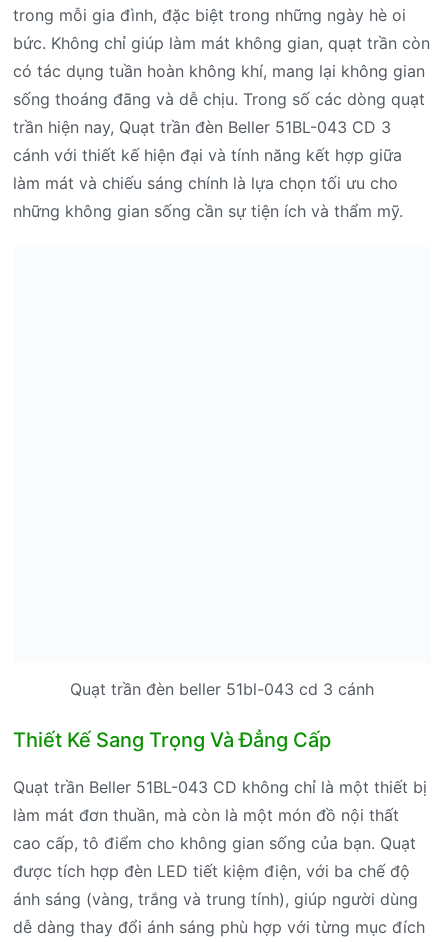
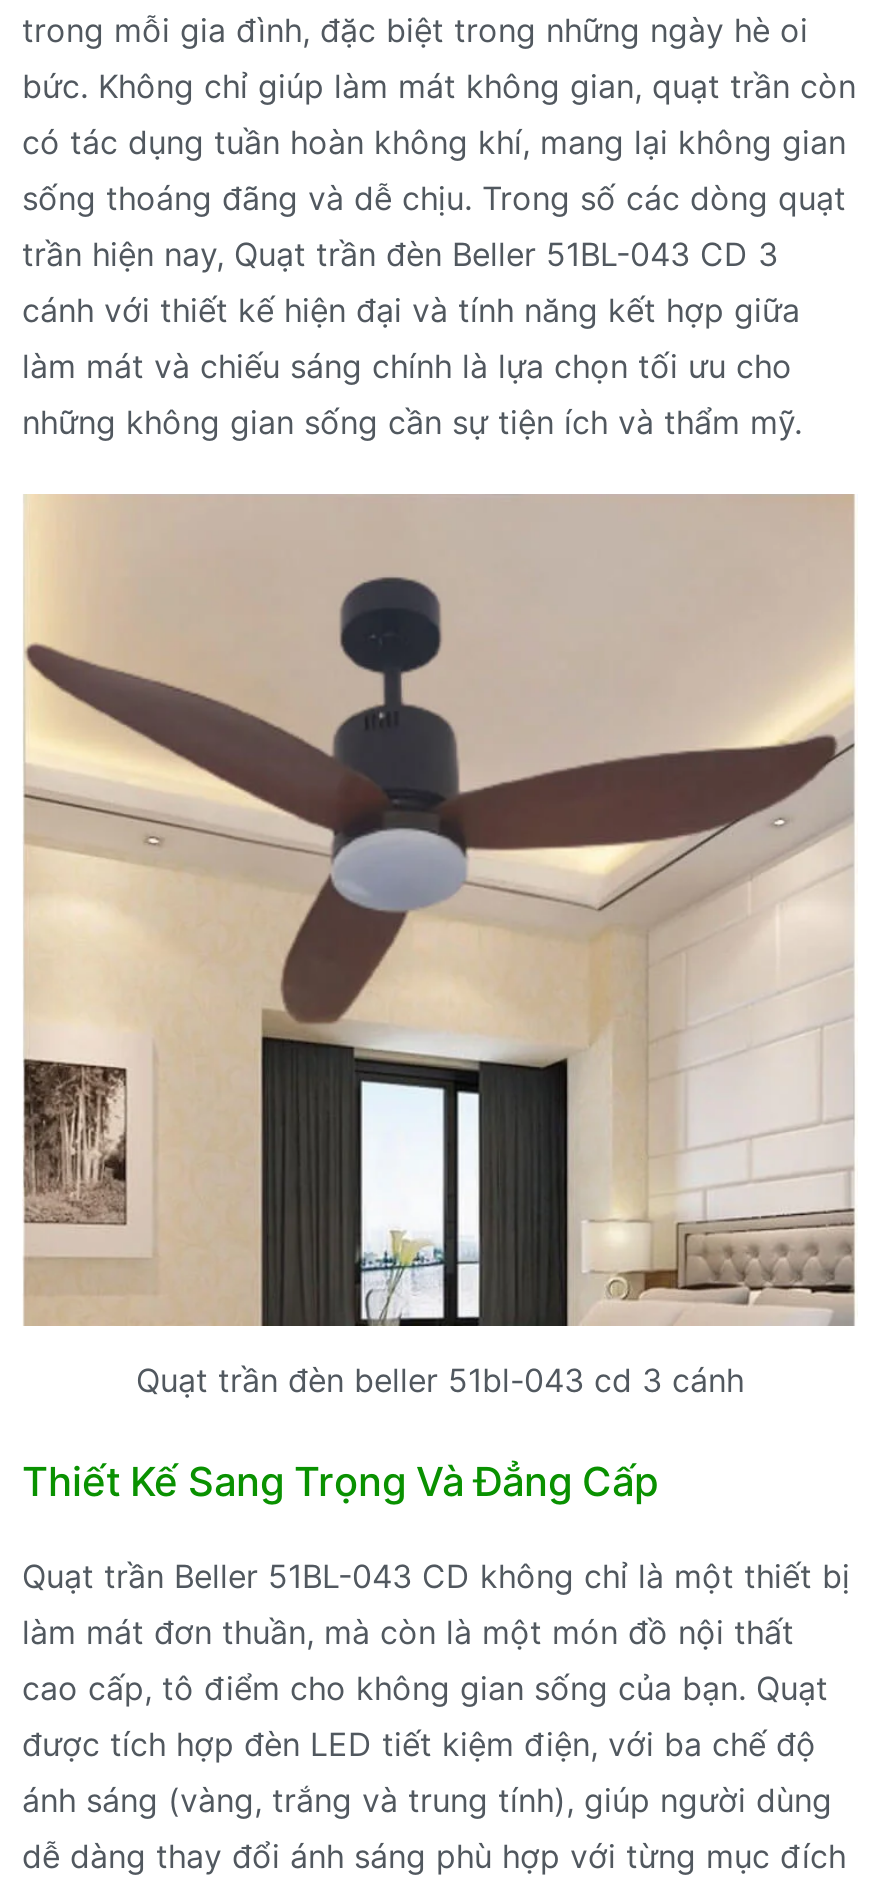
+ [image]
